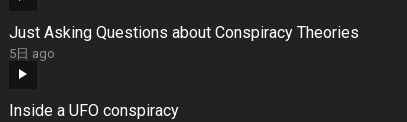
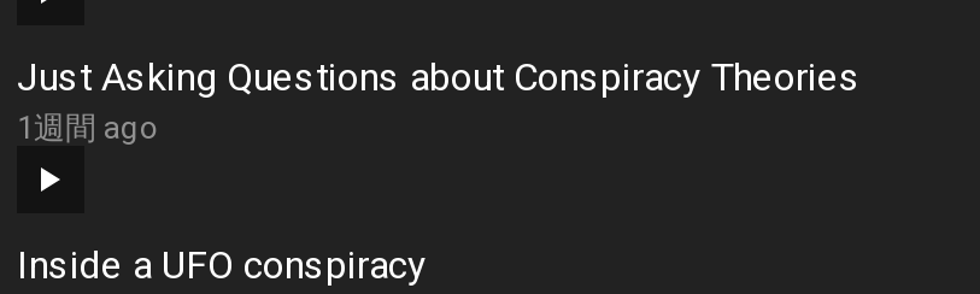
- 5日 ago
+ 1週間 ago
